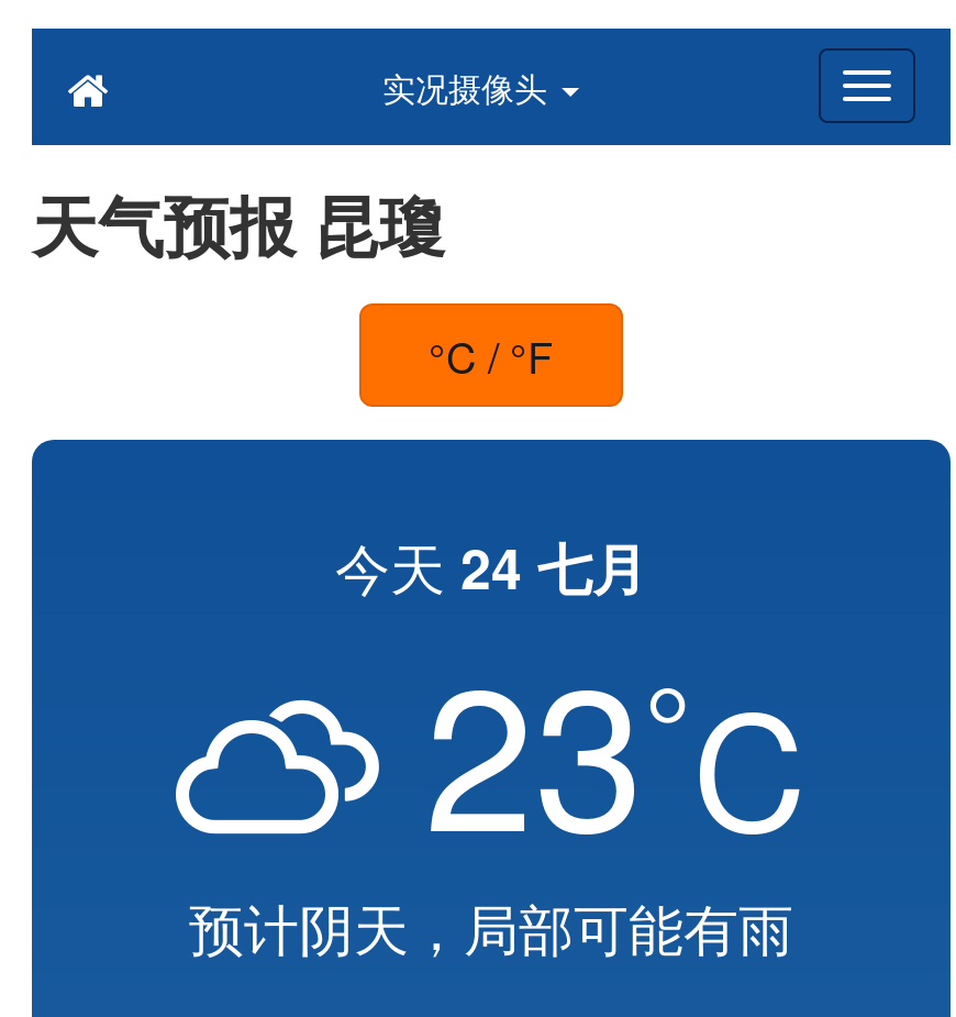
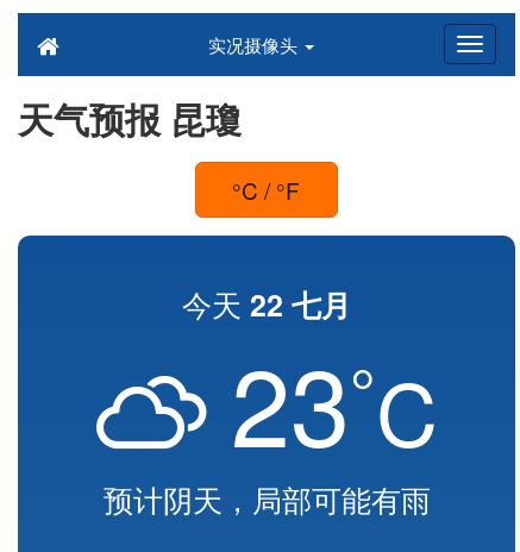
- 今天24 七月
+ 今天22 七月
